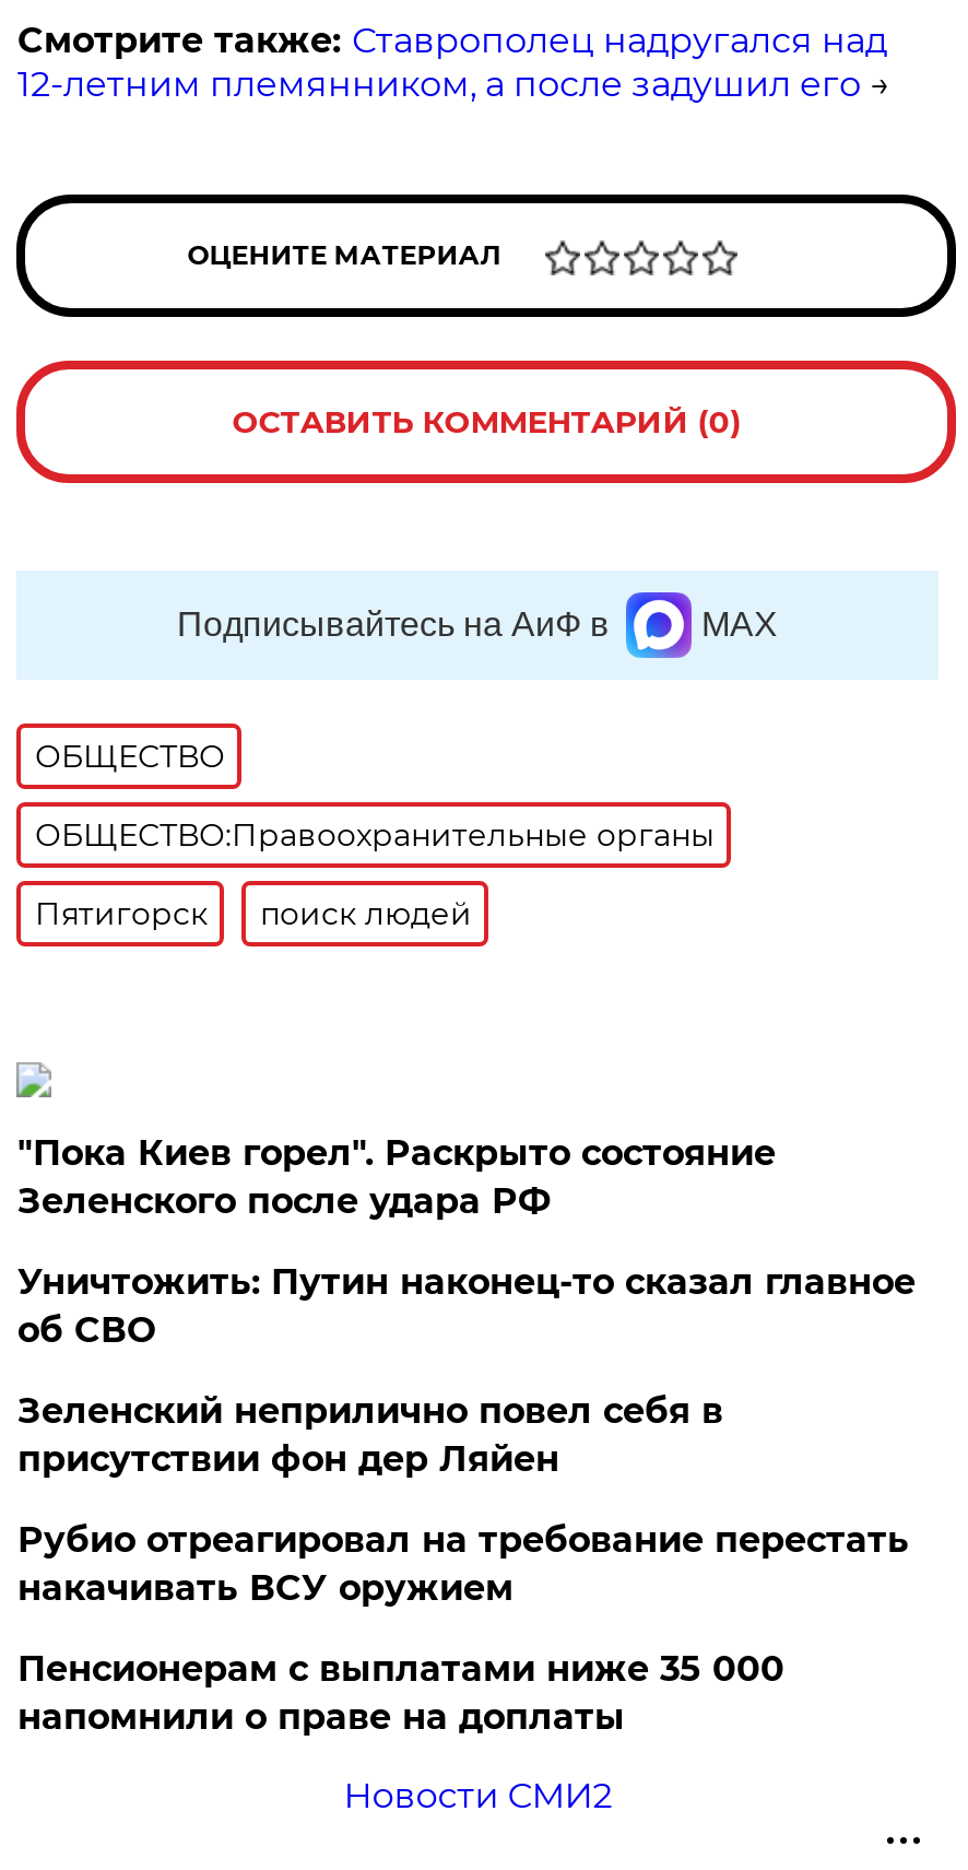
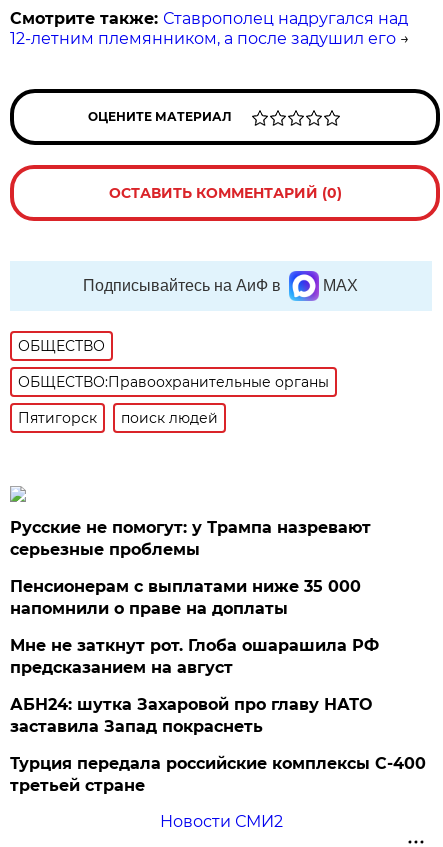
- "Пока Киев горел". Раскрыто состояние
- Зеленского после удара РФ
- Уничтожить: Путин наконец-то сказал главное
- об СВО
- Зеленский неприлично повел cебя в
- присутствии фон дер Ляйен
- Рубио отреагировал на требование перестать
- накачивать ВСУ оружием
+ Русские не помогут: у Трампа назревают
+ серьезные проблемы

moved up: Пенсионерам с выплатами ниже 35 000 | напомнили о праве на доплаты

+ Мне не заткнут рот. Глоба ошарашила РФ
+ предсказанием на август
+ АБН24: шутка Захаровой про главу НАТО
+ заставила Запад покраснеть
+ Турция передала российские комплексы С-400
+ третьей стране
